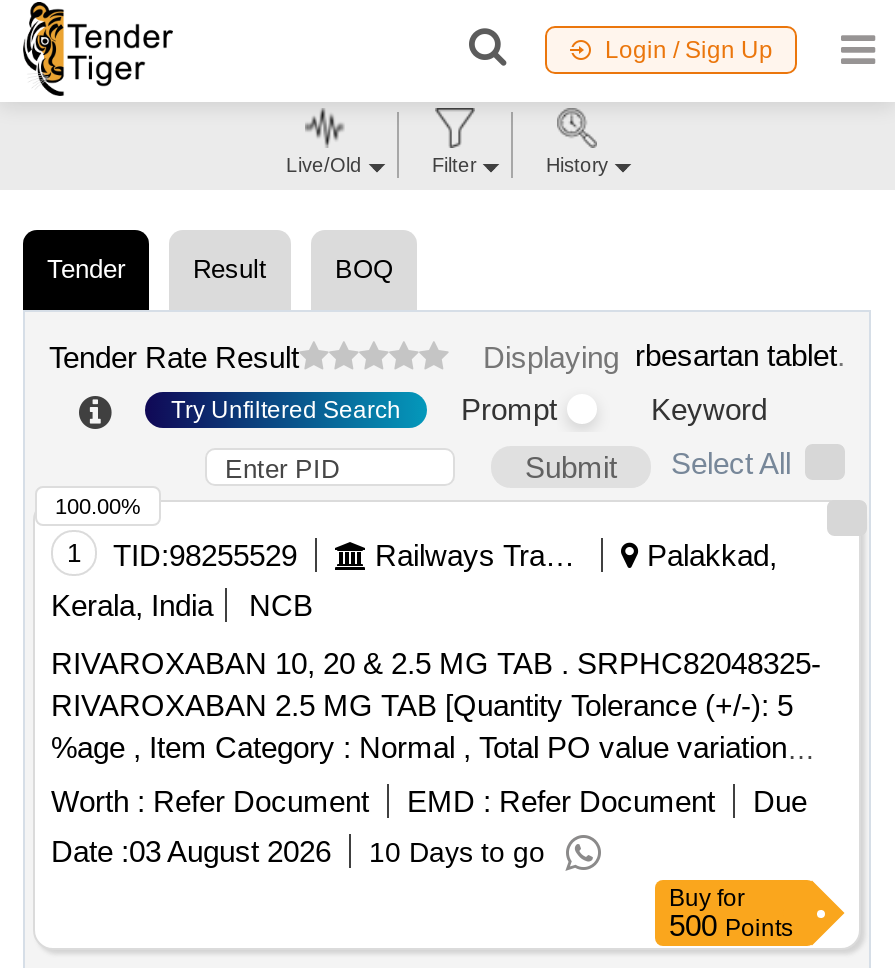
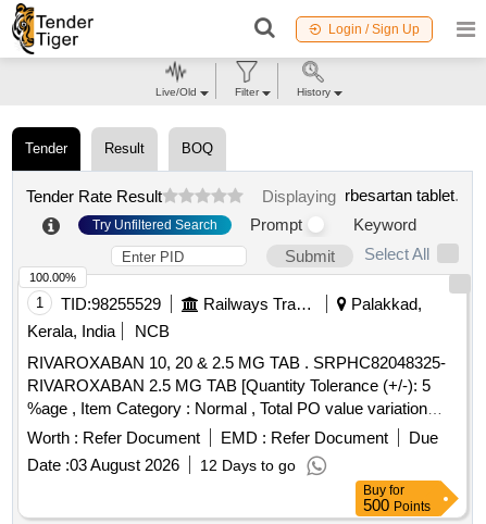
- Date : 03 August 2026 10 Days to go
+ Date : 03 August 2026 12 Days to go
